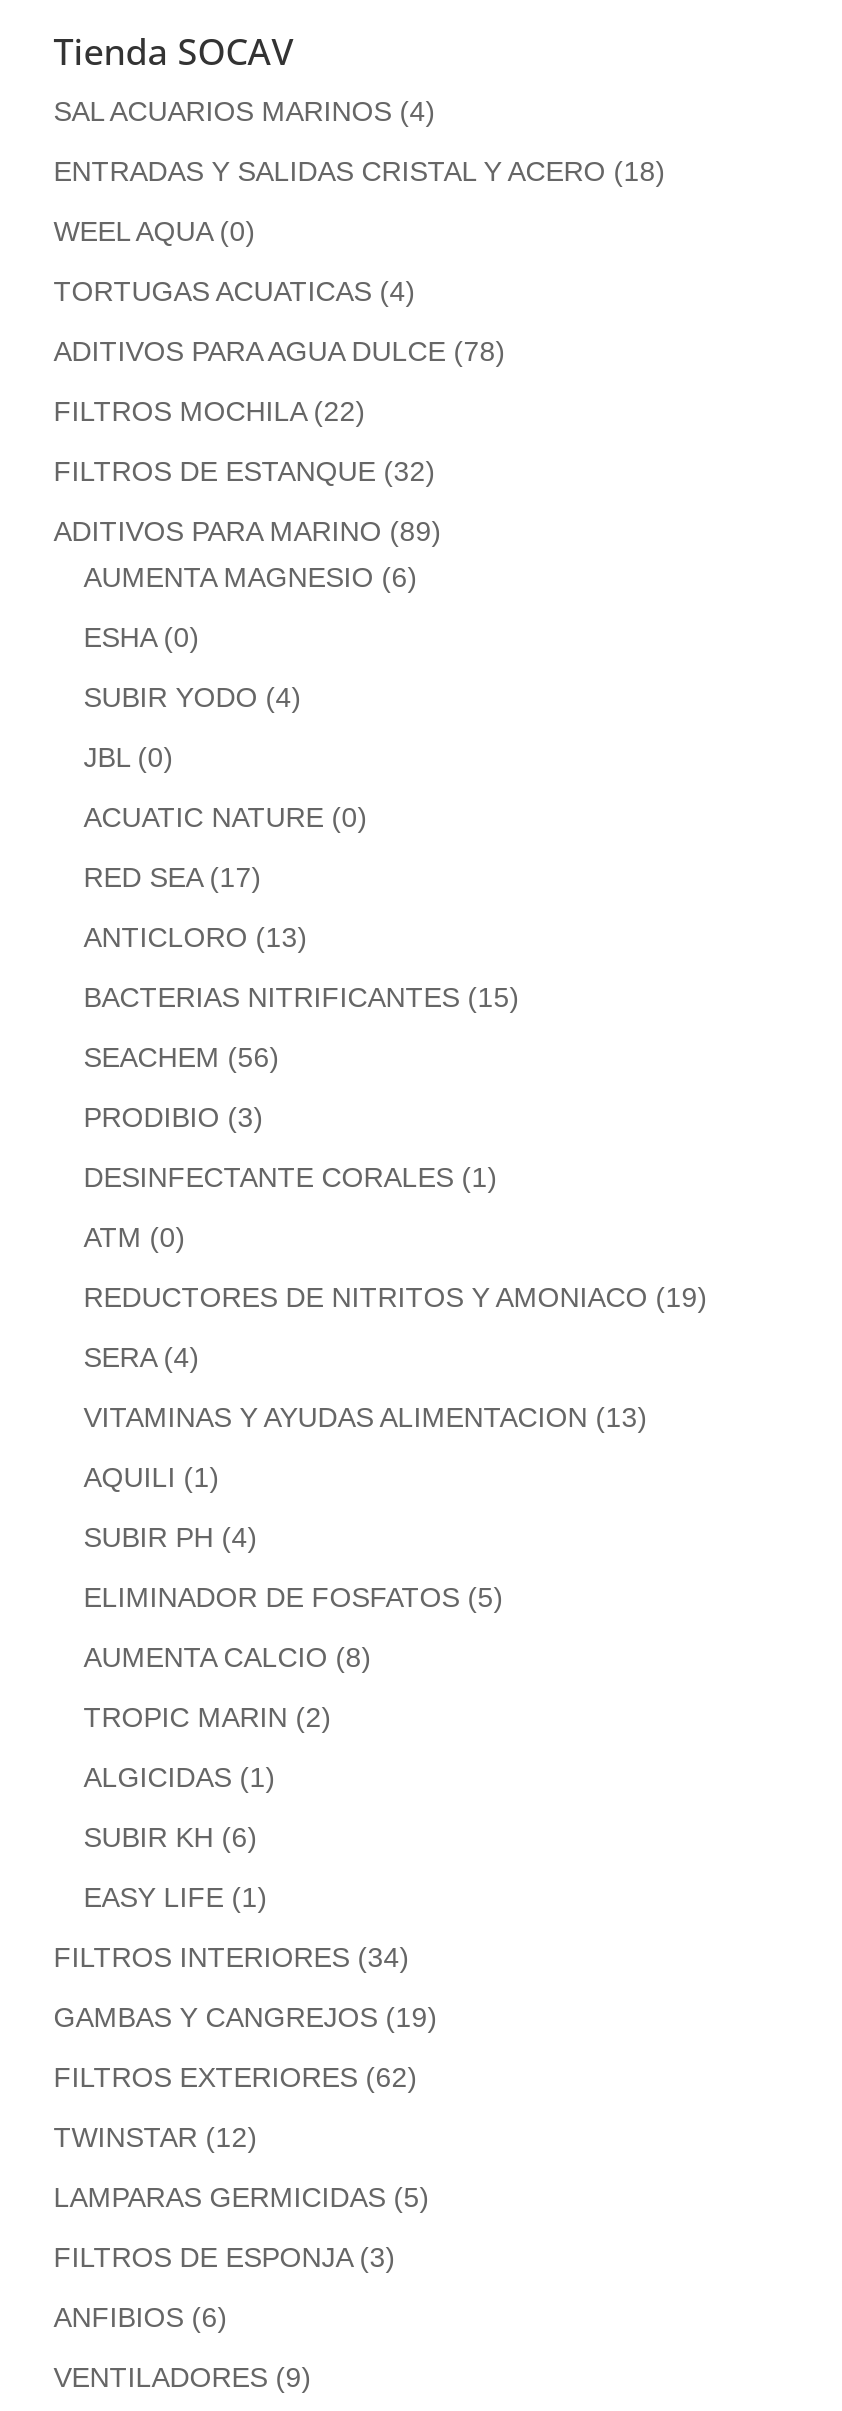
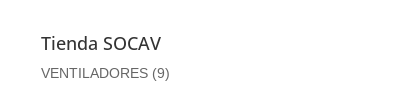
- SAL ACUARIOS MARINOS (4)
- ENTRADAS Y SALIDAS CRISTAL Y ACERO (18)
- WEEL AQUA (0)
- TORTUGAS ACUATICAS (4)
- ADITIVOS PARA AGUA DULCE (78)
- FILTROS MOCHILA (22)
- FILTROS DE ESTANQUE (32)
- ADITIVOS PARA MARINO (89)
- AUMENTA MAGNESIO (6)
- ESHA (0)
- SUBIR YODO (4)
- JBL (0)
- ACUATIC NATURE (0)
- RED SEA (17)
- ANTICLORO (13)
- BACTERIAS NITRIFICANTES (15)
- SEACHEM (56)
- PRODIBIO (3)
- DESINFECTANTE CORALES (1)
- ATM (0)
- REDUCTORES DE NITRITOS Y AMONIACO (19)
- SERA (4)
- VITAMINAS Y AYUDAS ALIMENTACION (13)
- AQUILI (1)
- SUBIR PH (4)
- ELIMINADOR DE FOSFATOS (5)
- AUMENTA CALCIO (8)
- TROPIC MARIN (2)
- ALGICIDAS (1)
- SUBIR KH (6)
- EASY LIFE (1)
- FILTROS INTERIORES (34)
- GAMBAS Y CANGREJOS (19)
- FILTROS EXTERIORES (62)
- TWINSTAR (12)
- LAMPARAS GERMICIDAS (5)
- FILTROS DE ESPONJA (3)
- ANFIBIOS (6)
